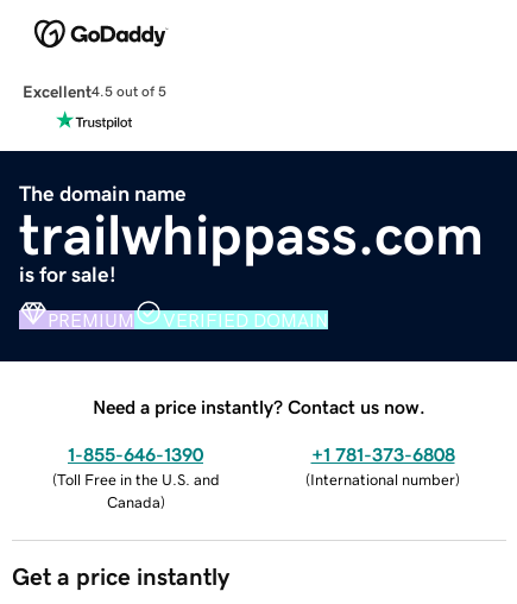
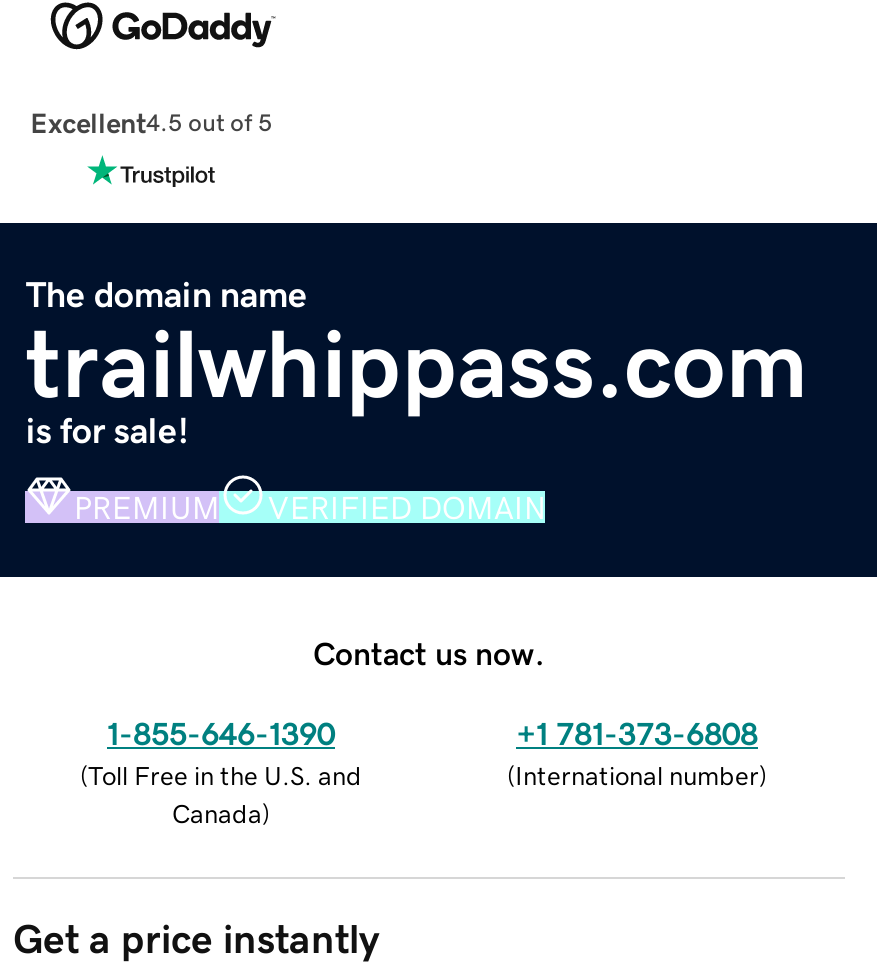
- Need a price instantly? Contact us now.
+ Contact us now.
